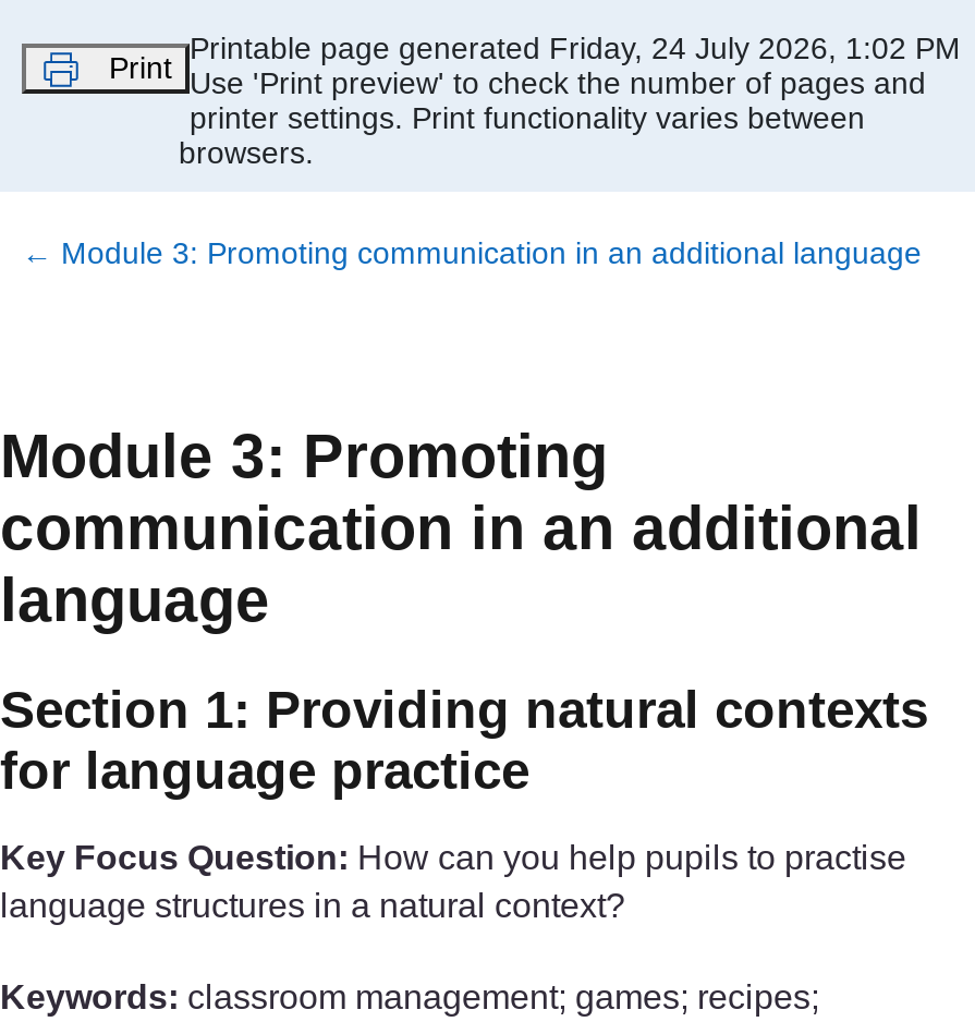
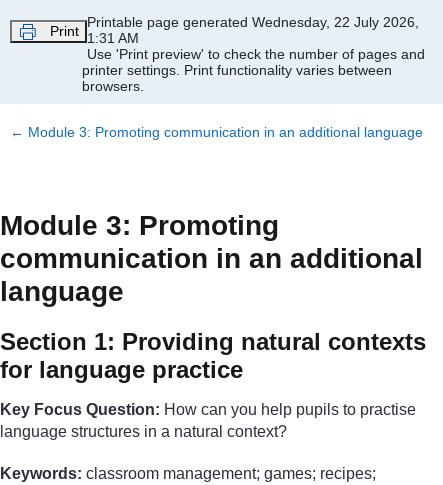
- Printable page generated Friday, 24 July 2026, 1:02 PM
+ Printable page generated Wednesday, 22 July 2026,
+ 1:31 AM
